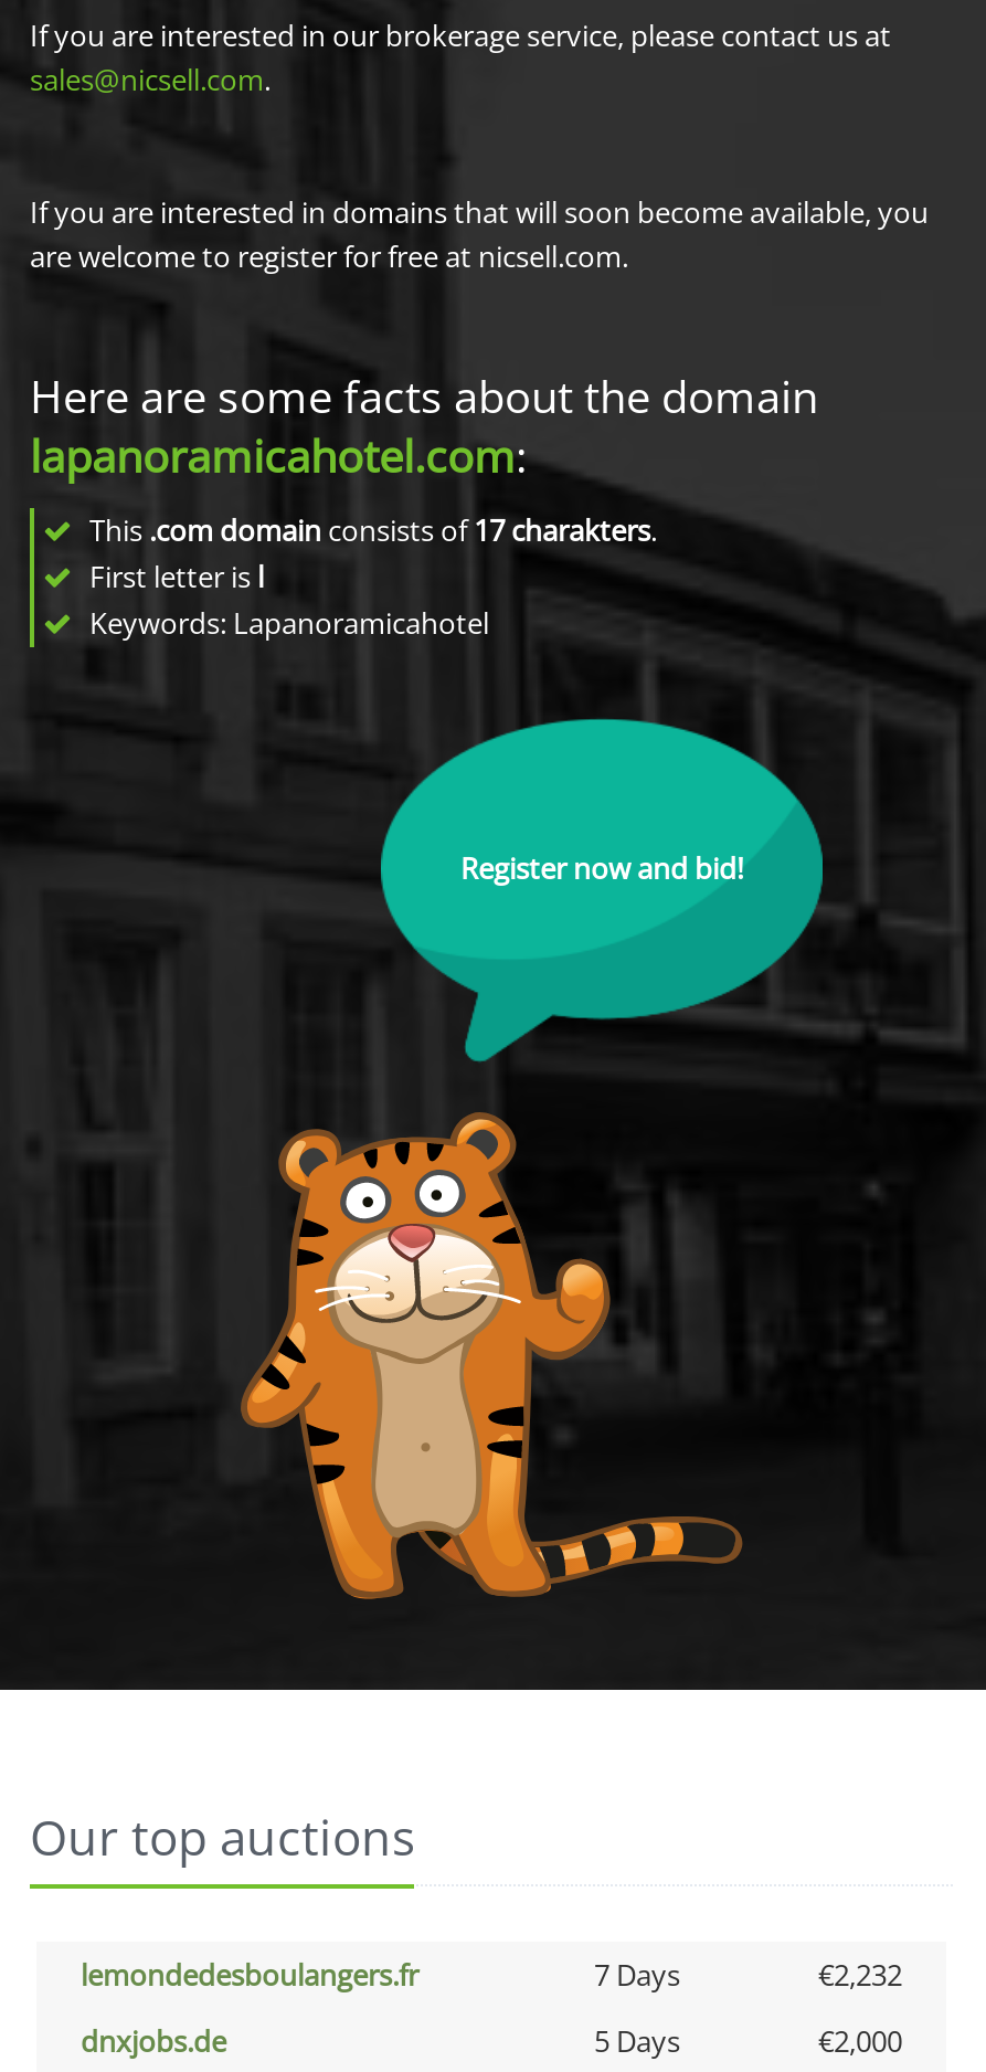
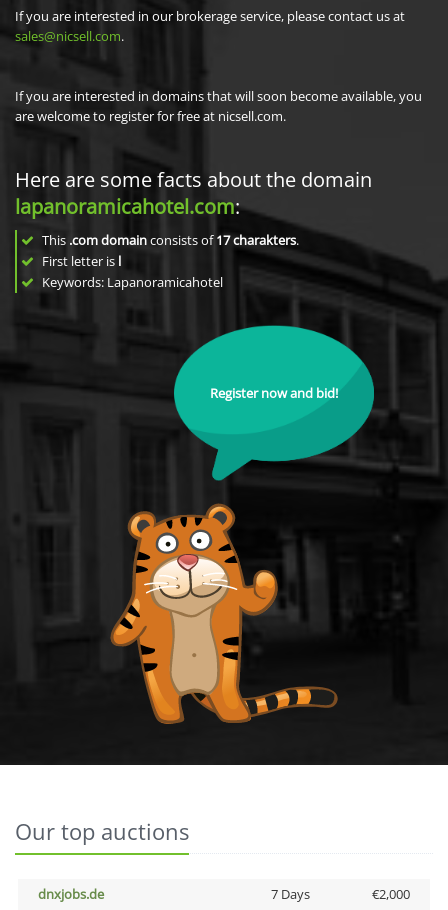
- lemondedesboulangers.fr
- 7 Days
- €2,232

- 5 Days
+ 7 Days
